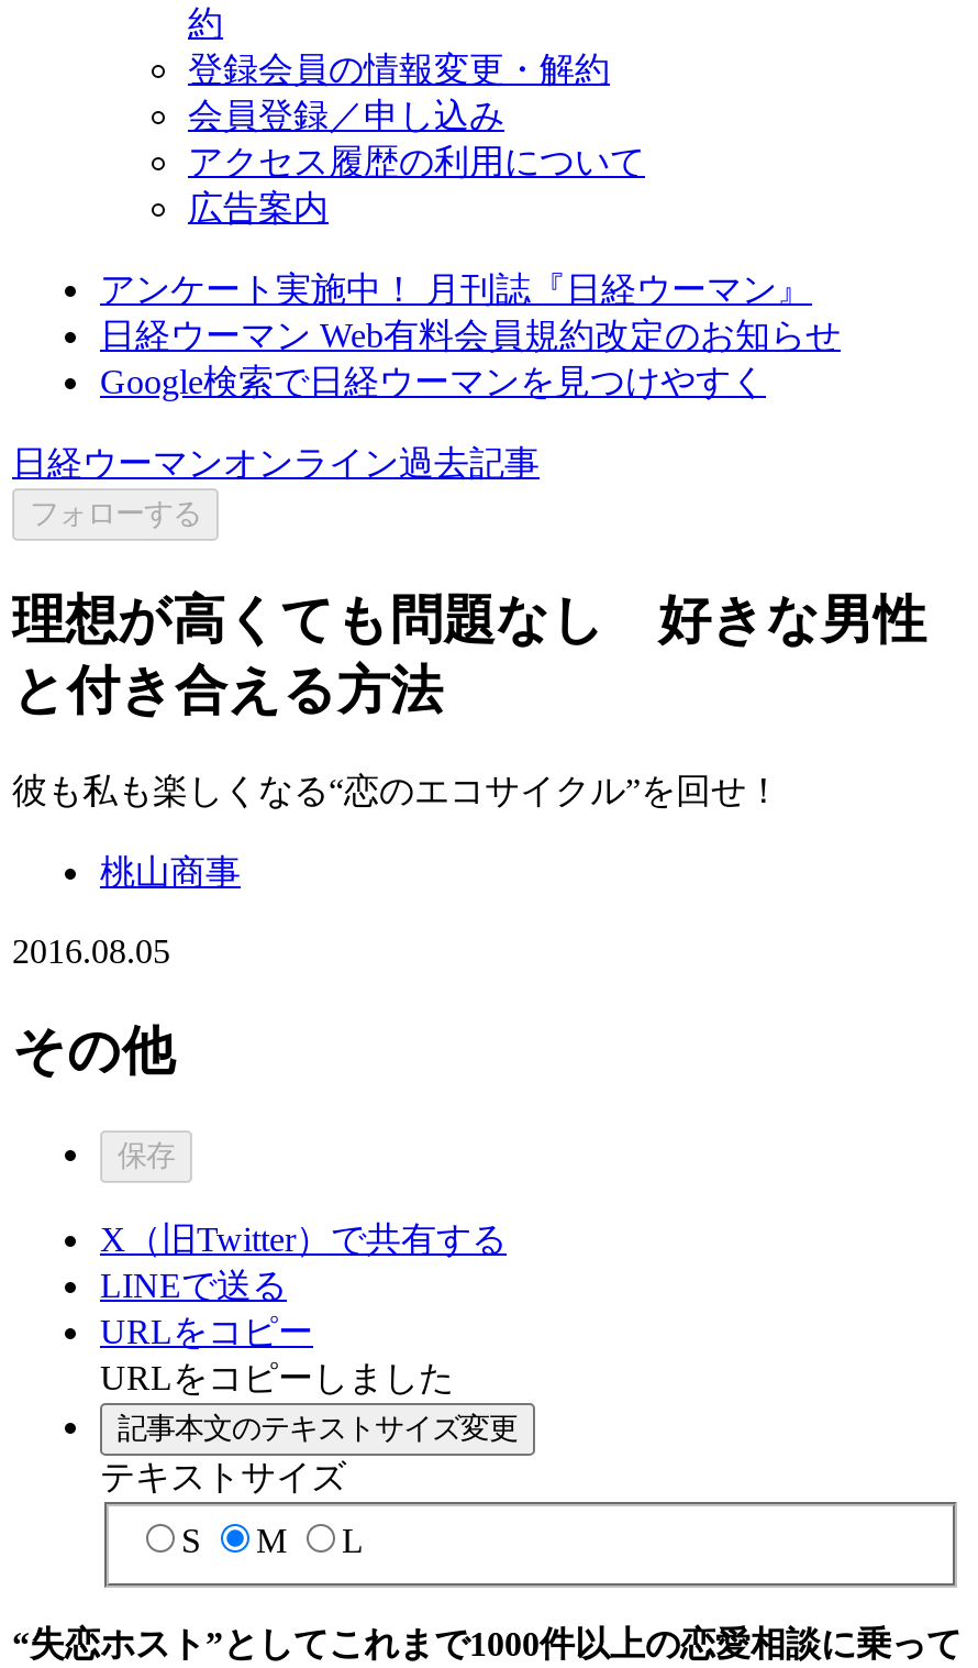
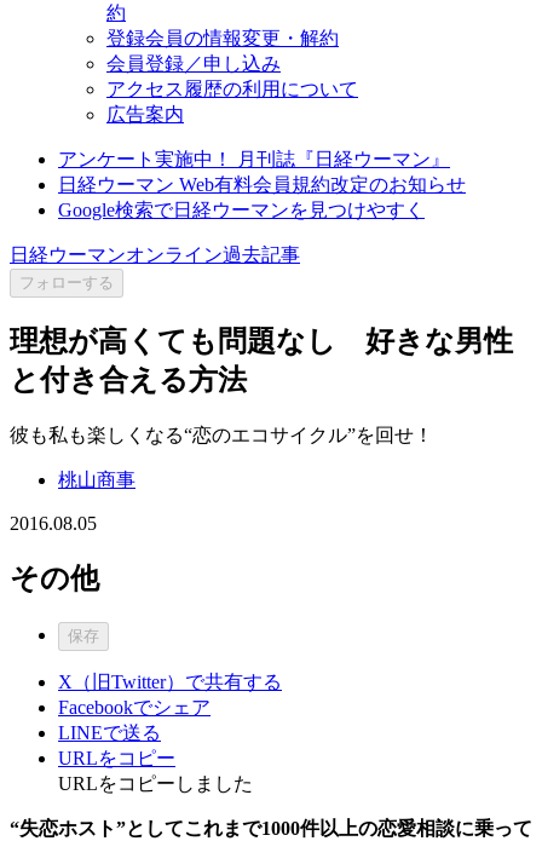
+ Facebookでシェア

moved down: LINEで送る | URLをコピー | URLをコピーしました

- 記事本文のテキストサイズ変更
- テキストサイズ
- S
- M
- L
